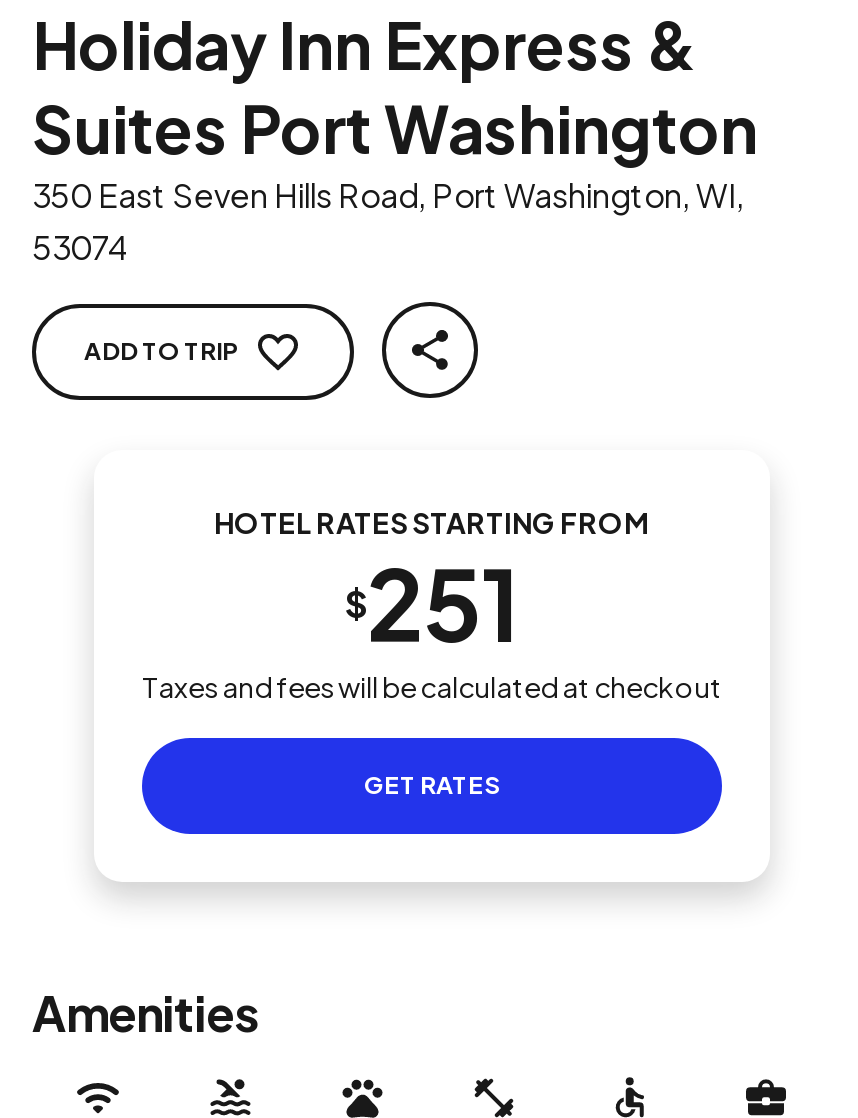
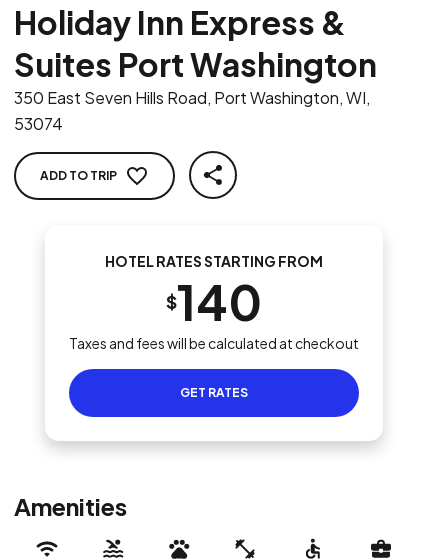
- $251
+ $140
